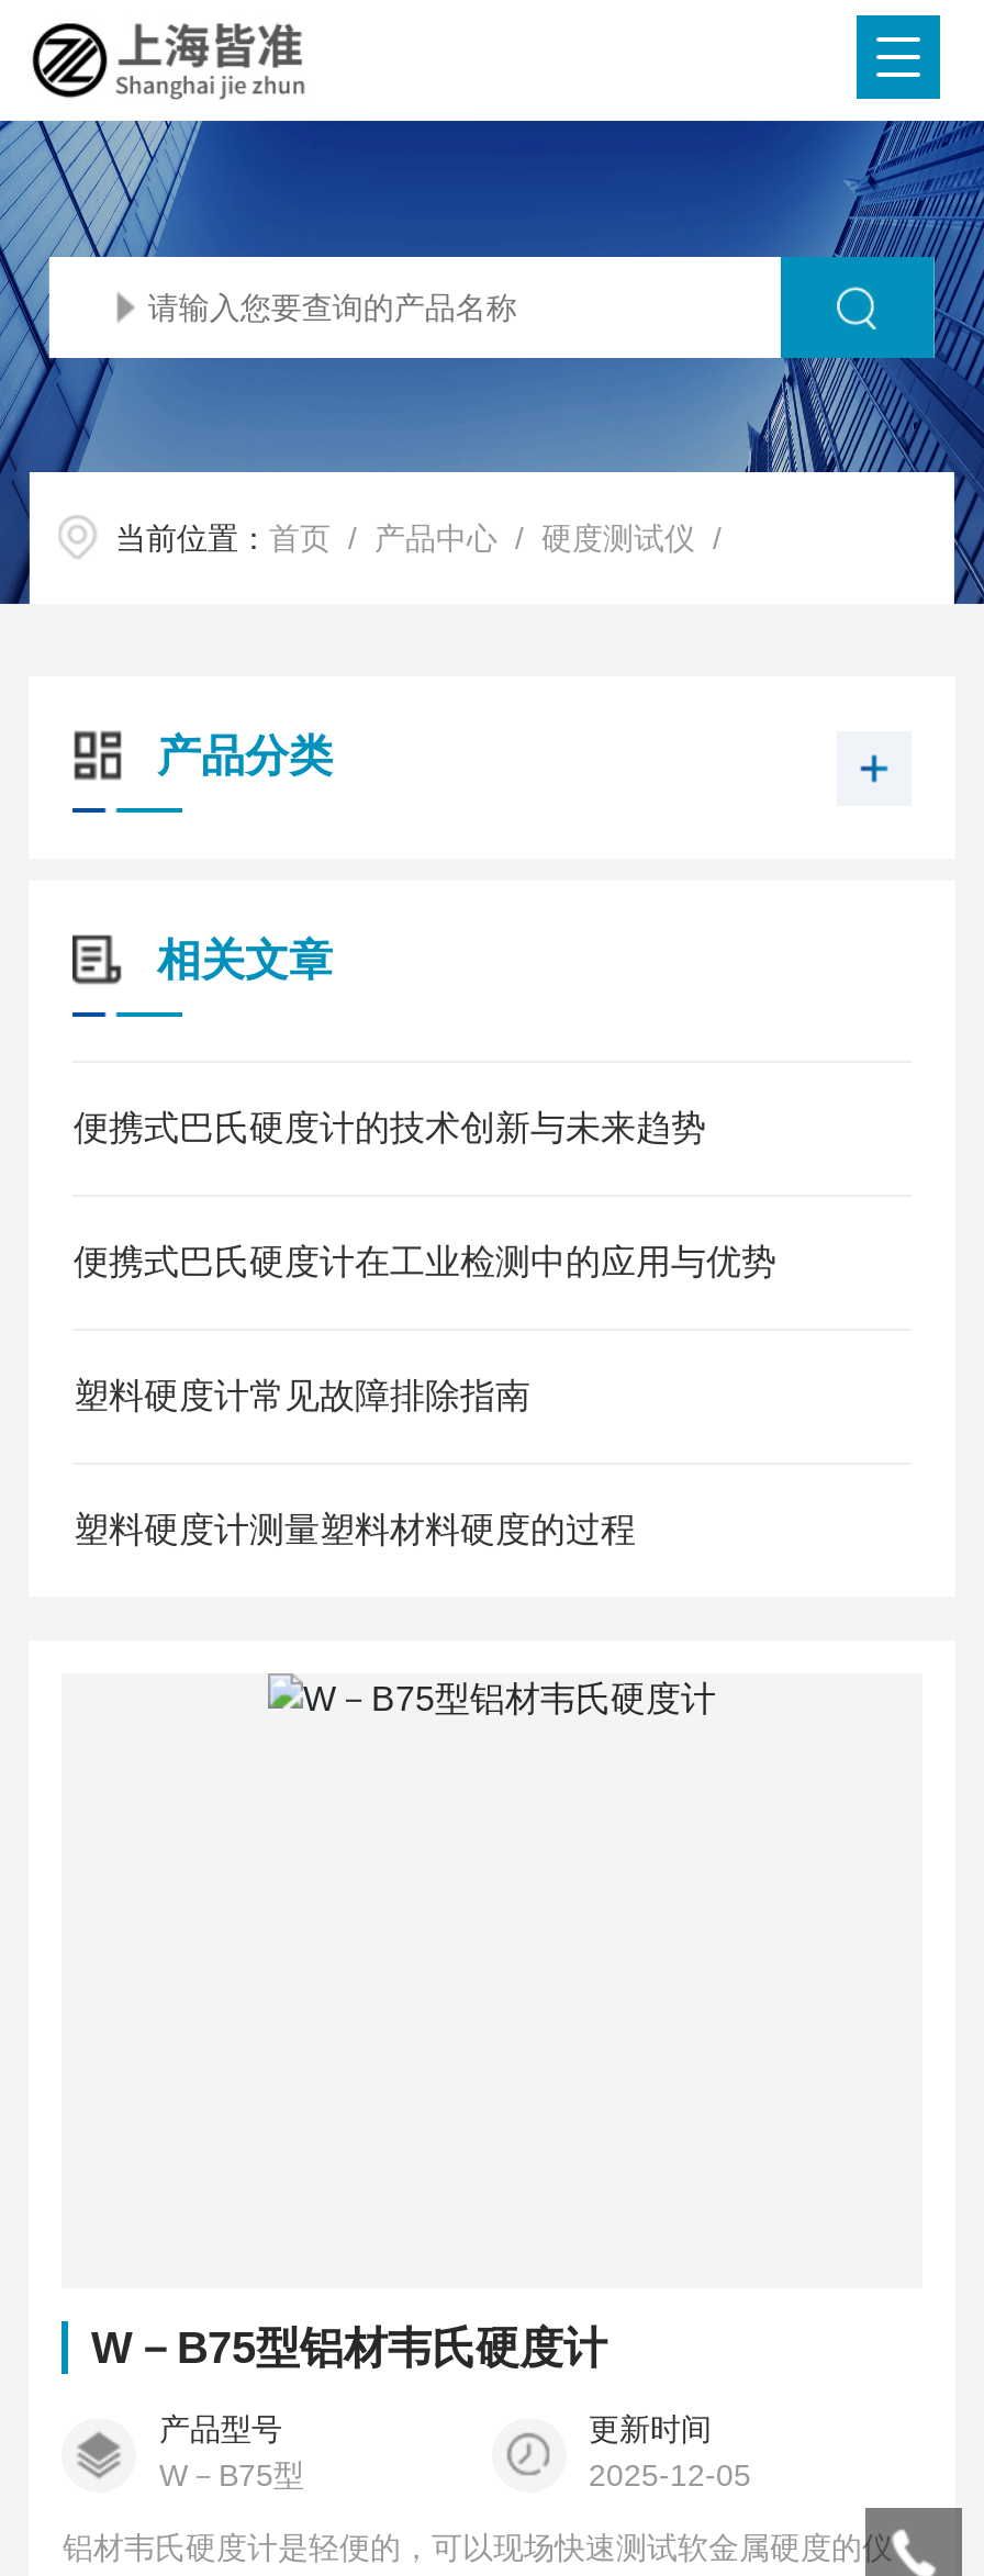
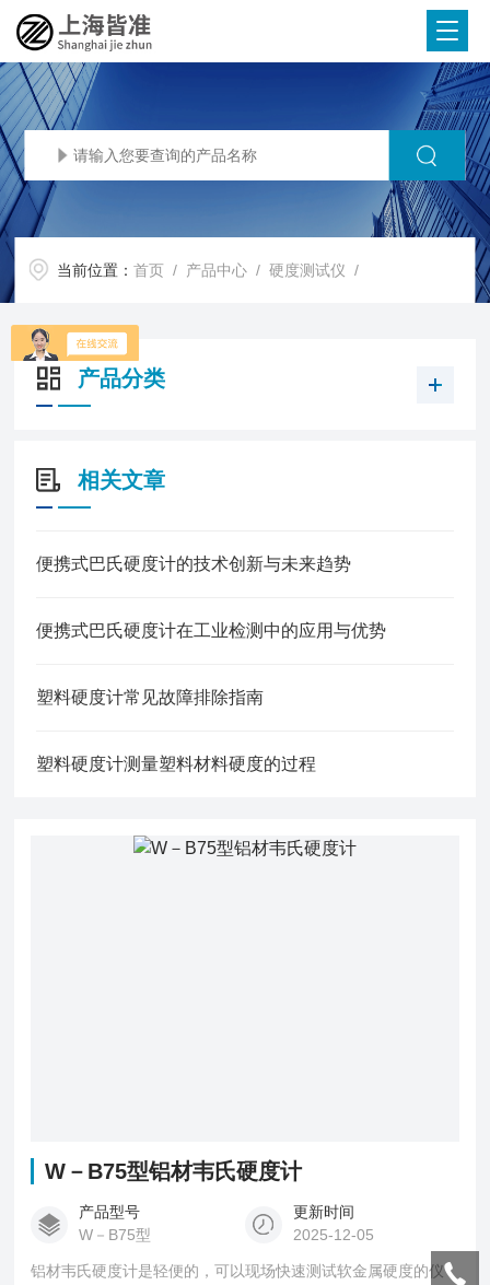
+ [image]
